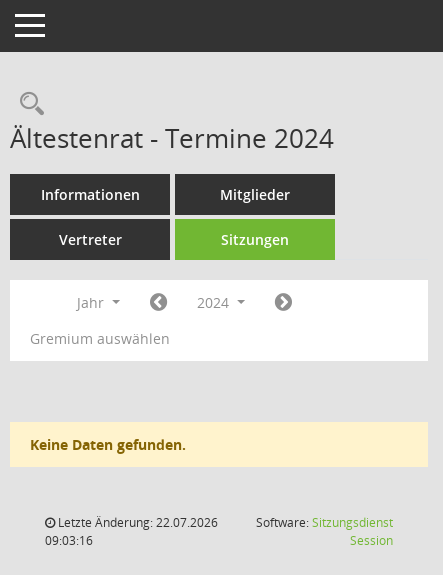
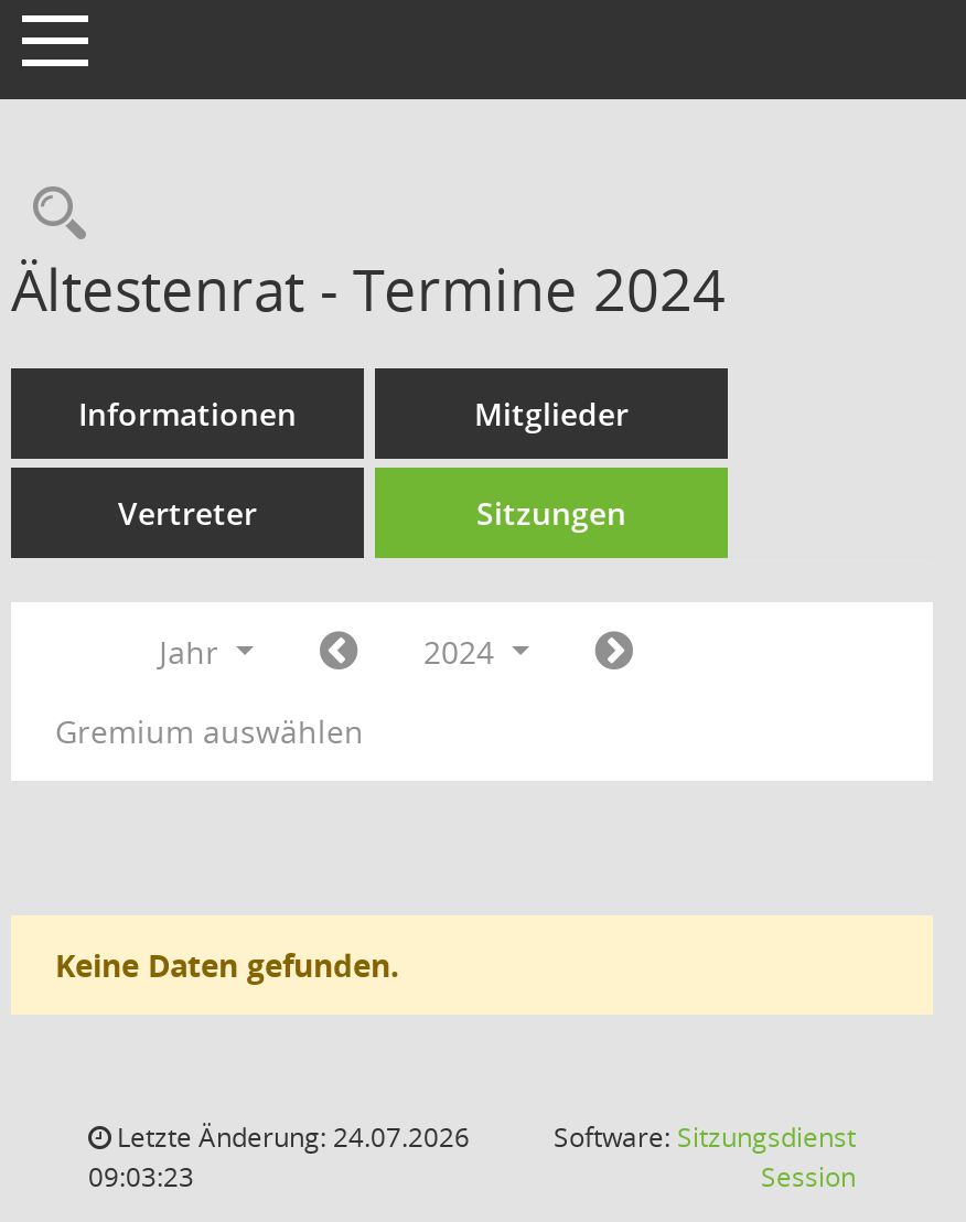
- Letzte Änderung: 22.07.2026
+ Letzte Änderung: 24.07.2026

- 09:03:16
+ 09:03:23
